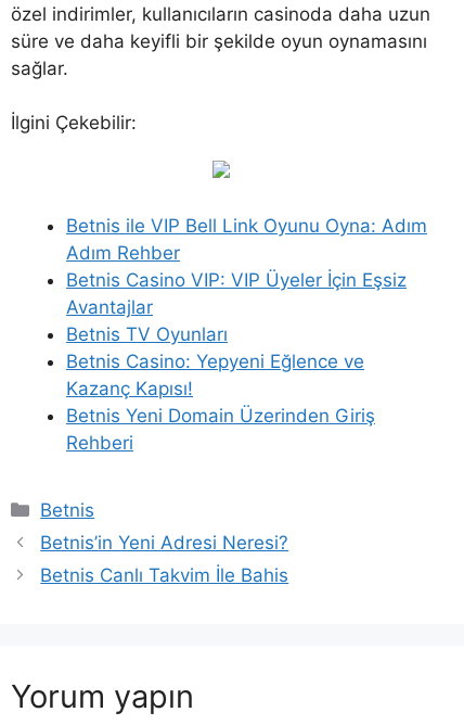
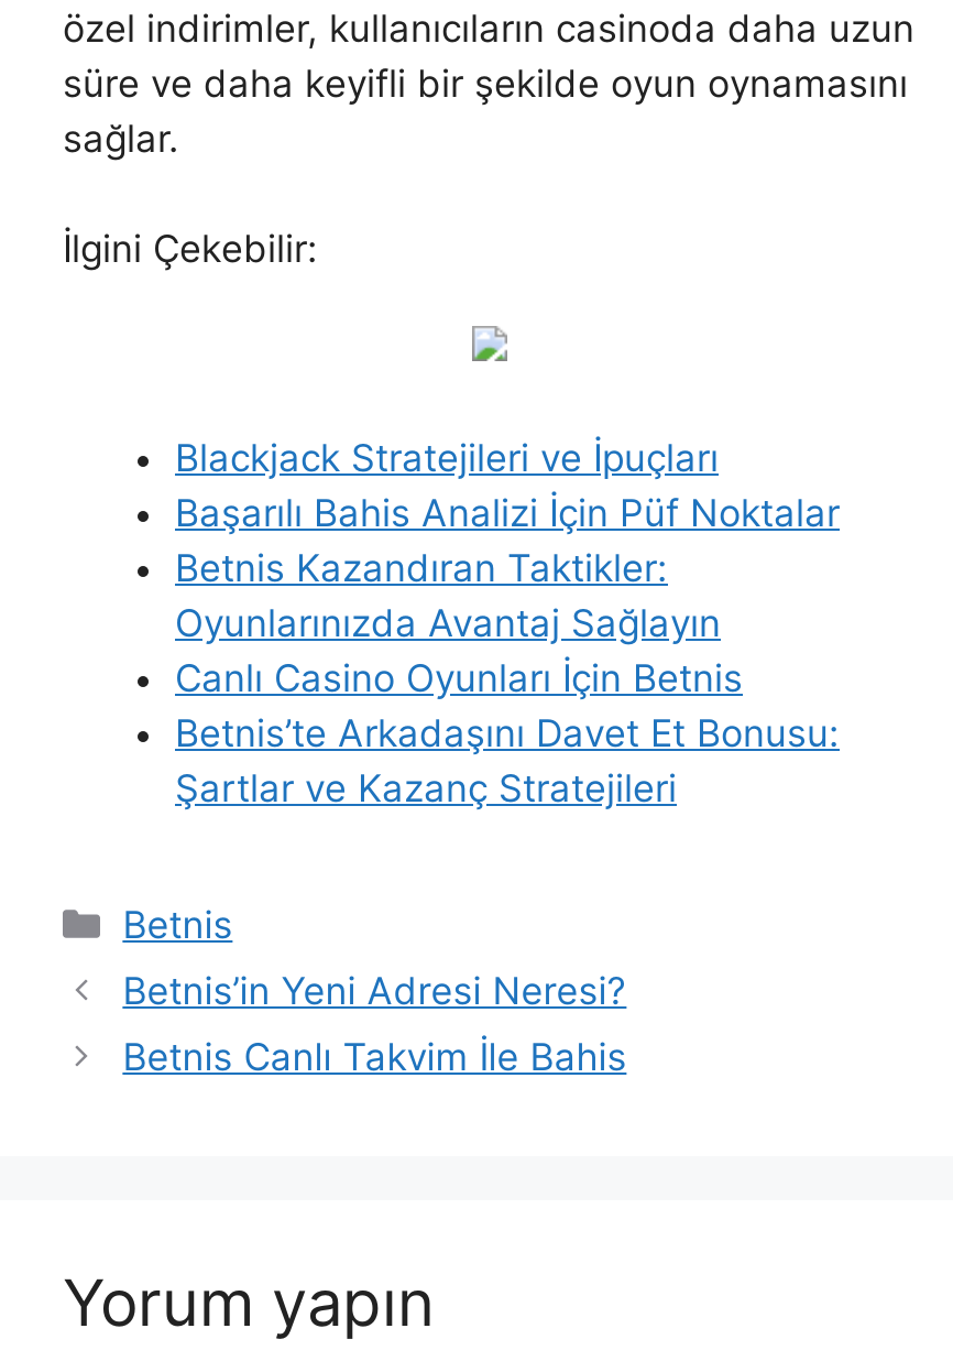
- Betnis ile VIP Bell Link Oyunu Oyna: Adım
- Adım Rehber
- Betnis Casino VIP: VIP Üyeler İçin Eşsiz
- Avantajlar
- Betnis TV Oyunları
- Betnis Casino: Yepyeni Eğlence ve
- Kazanç Kapısı!
- Betnis Yeni Domain Üzerinden Giriş
- Rehberi
+ Blackjack Stratejileri ve İpuçları
+ Başarılı Bahis Analizi İçin Püf Noktalar
+ Betnis Kazandıran Taktikler:
+ Oyunlarınızda Avantaj Sağlayın
+ Canlı Casino Oyunları İçin Betnis
+ Betnis’te Arkadaşını Davet Et Bonusu:
+ Şartlar ve Kazanç Stratejileri
